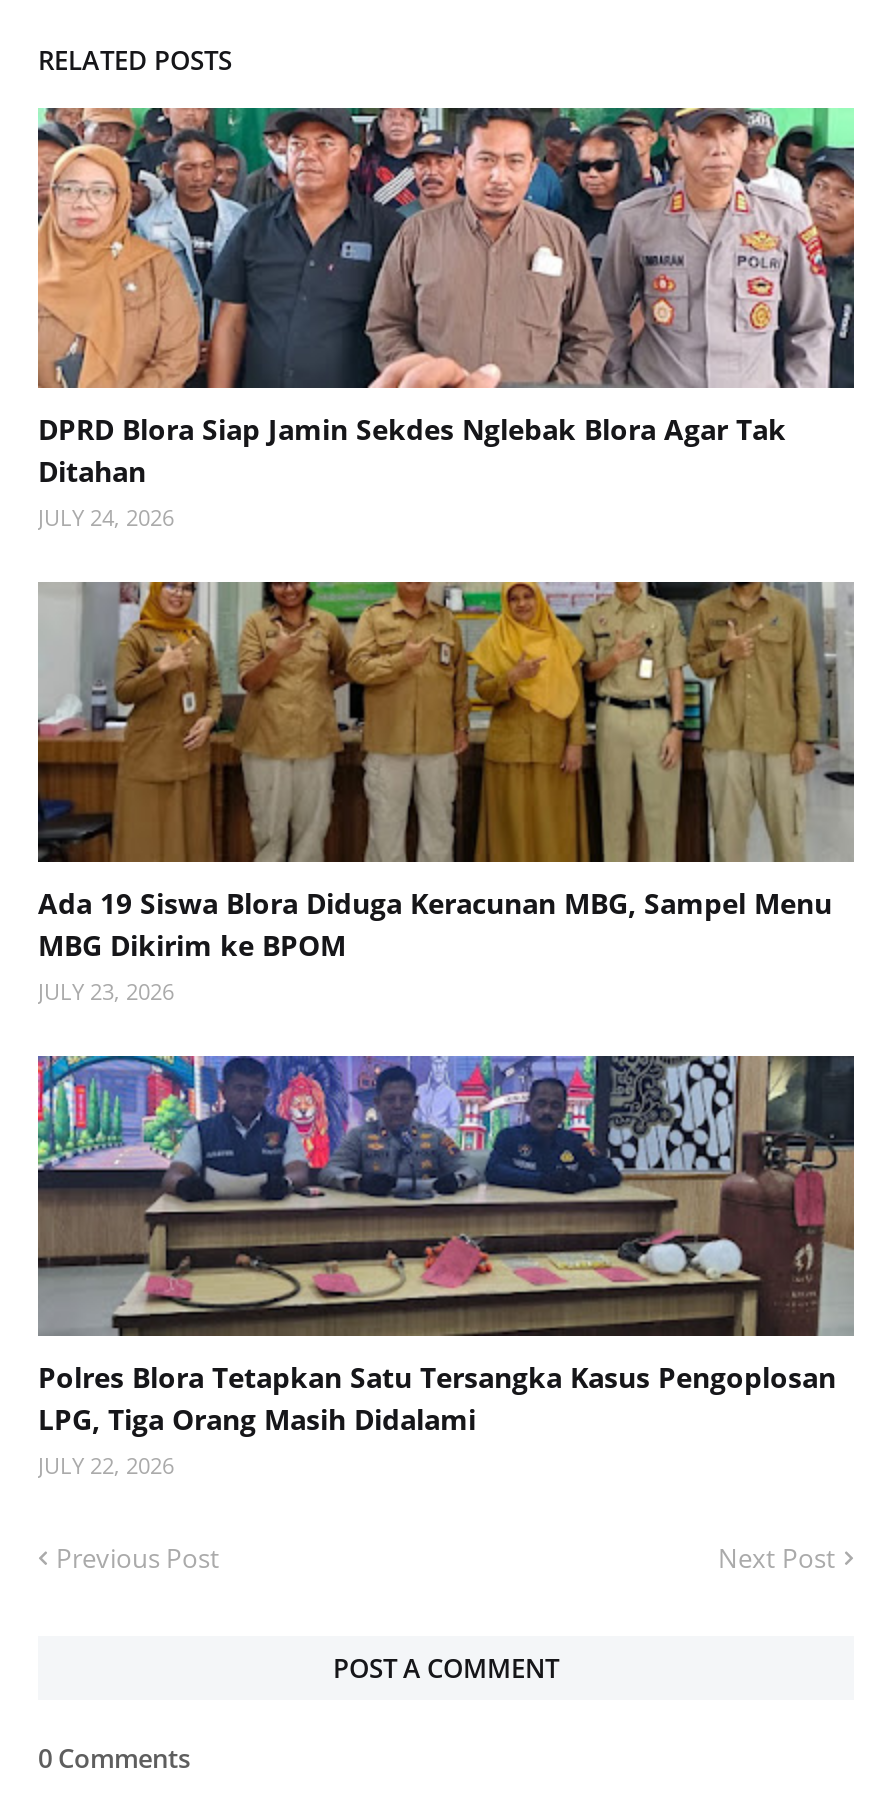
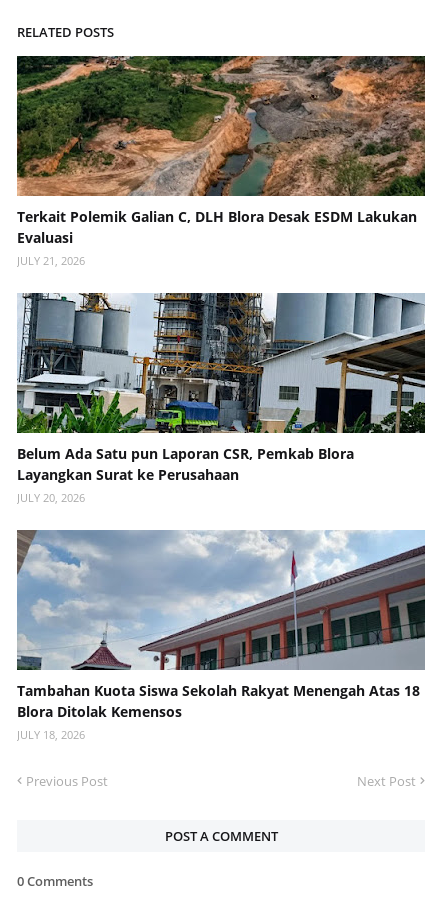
- [image]
- DPRD Blora Siap Jamin Sekdes Nglebak Blora Agar Tak
- Ditahan
- JULY 24, 2026
+ [image]
+ Terkait Polemik Galian C, DLH Blora Desak ESDM Lakukan
+ Evaluasi
+ JULY 21, 2026

- [image]
- Ada 19 Siswa Blora Diduga Keracunan MBG, Sampel Menu
- MBG Dikirim ke BPOM
- JULY 23, 2026
+ [image]
+ Belum Ada Satu pun Laporan CSR, Pemkab Blora
+ Layangkan Surat ke Perusahaan
+ JULY 20, 2026

- [image]
- Polres Blora Tetapkan Satu Tersangka Kasus Pengoplosan
- LPG, Tiga Orang Masih Didalami
- JULY 22, 2026
+ [image]
+ Tambahan Kuota Siswa Sekolah Rakyat Menengah Atas 18
+ Blora Ditolak Kemensos
+ JULY 18, 2026
